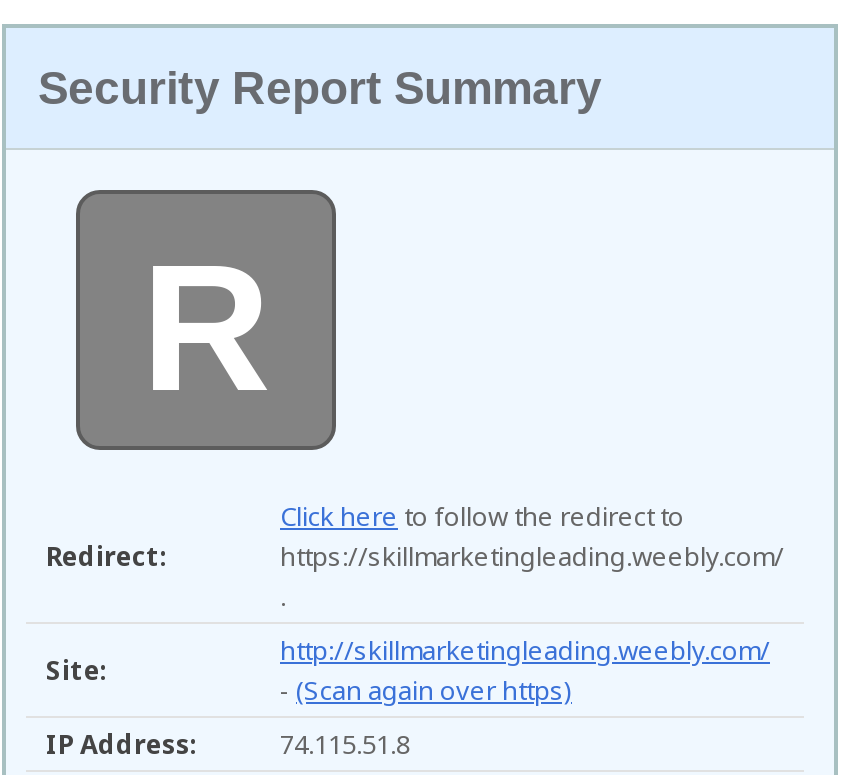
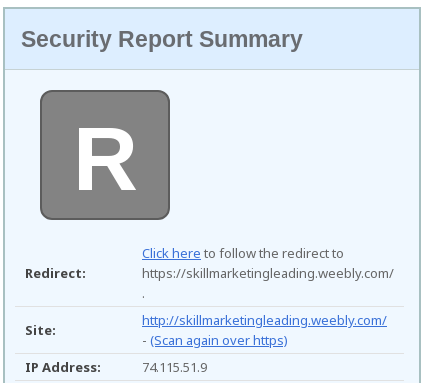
- 74.115.51.8
+ 74.115.51.9
